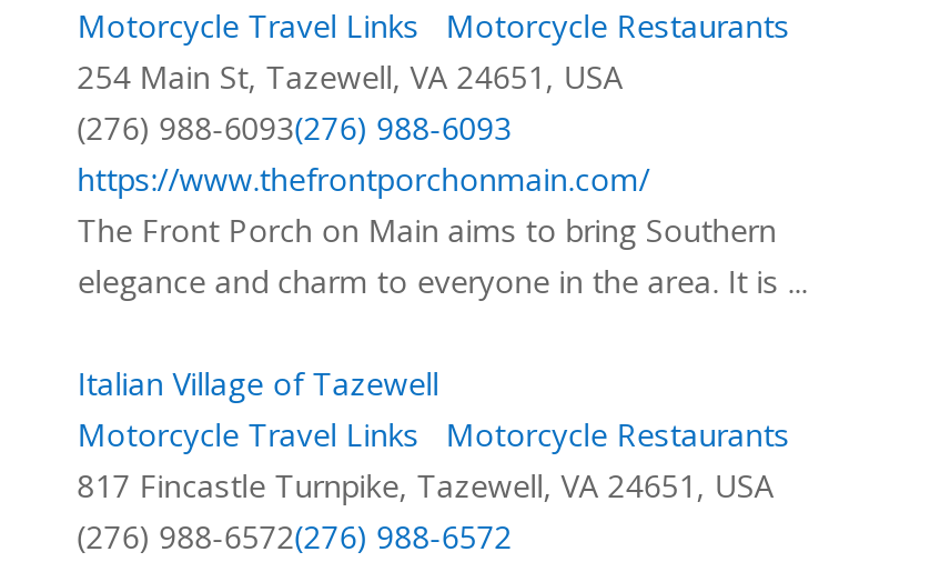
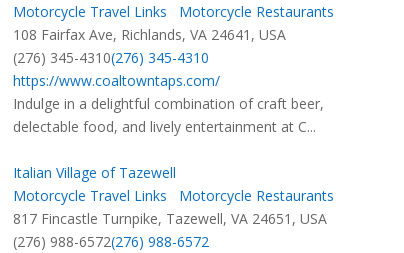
- 254 Main St, Tazewell, VA 24651, USA
- (276) 988-6093(276) 988-6093
- https://www.thefrontporchonmain.com/
- The Front Porch on Main aims to bring Southern
- elegance and charm to everyone in the area. It is ...
+ 108 Fairfax Ave, Richlands, VA 24641, USA
+ (276) 345-4310(276) 345-4310
+ https://www.coaltowntaps.com/
+ Indulge in a delightful combination of craft beer,
+ delectable food, and lively entertainment at C...
